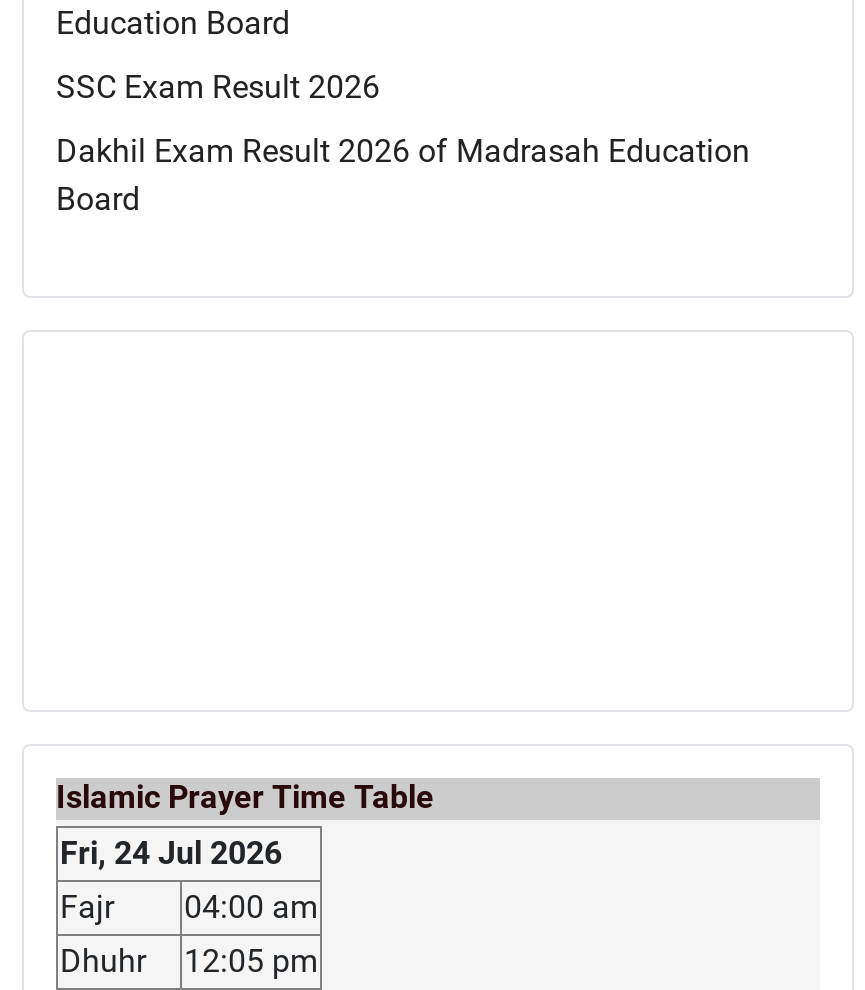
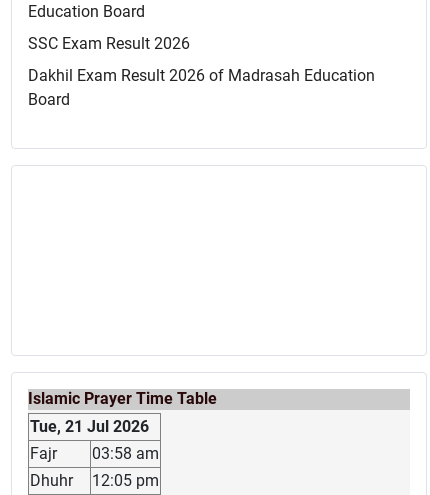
- Fri, 24 Jul 2026
+ Tue, 21 Jul 2026

- Fajr 04:00 am
+ Fajr 03:58 am
